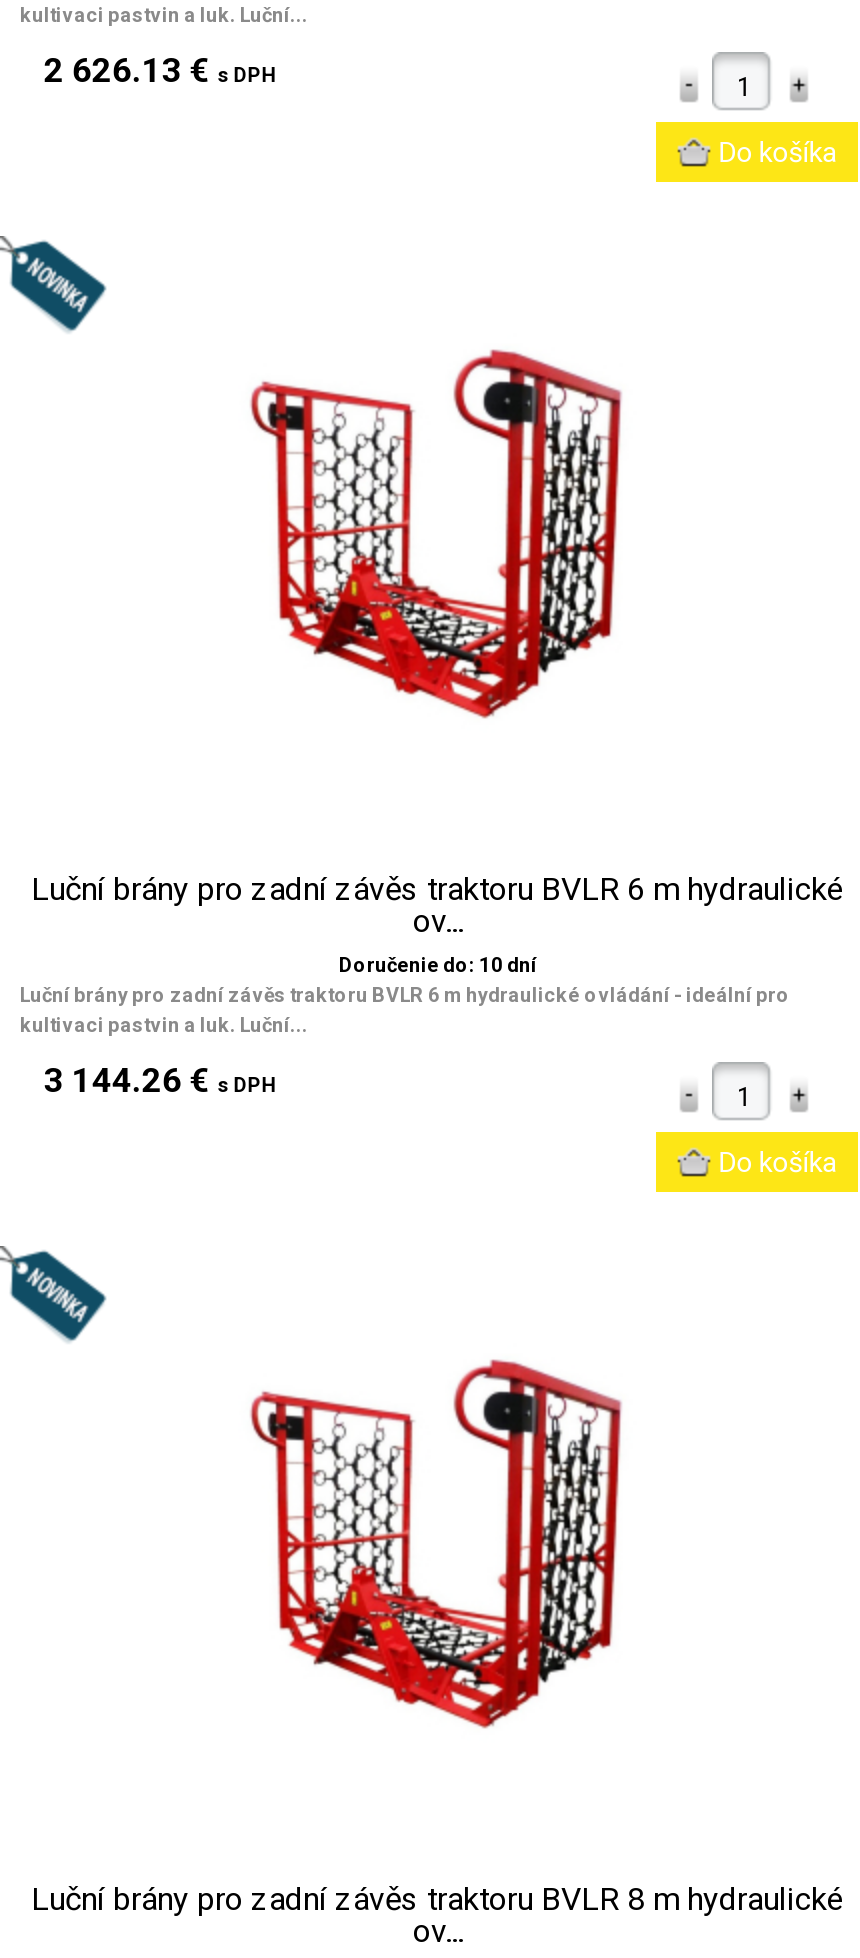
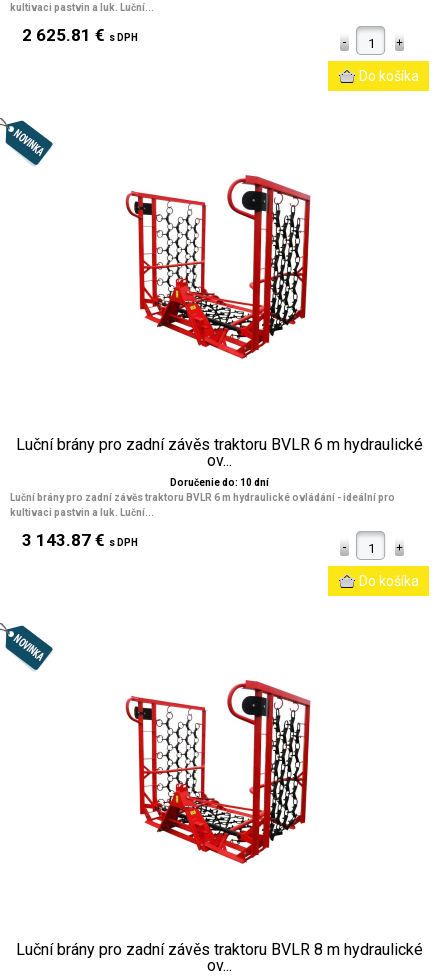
- 2 626.13 €s DPH
+ 2 625.81 €s DPH

- 3 144.26 €s DPH
+ 3 143.87 €s DPH
